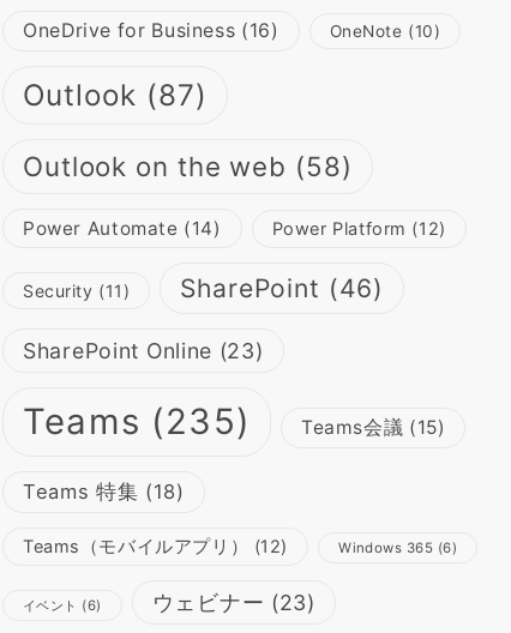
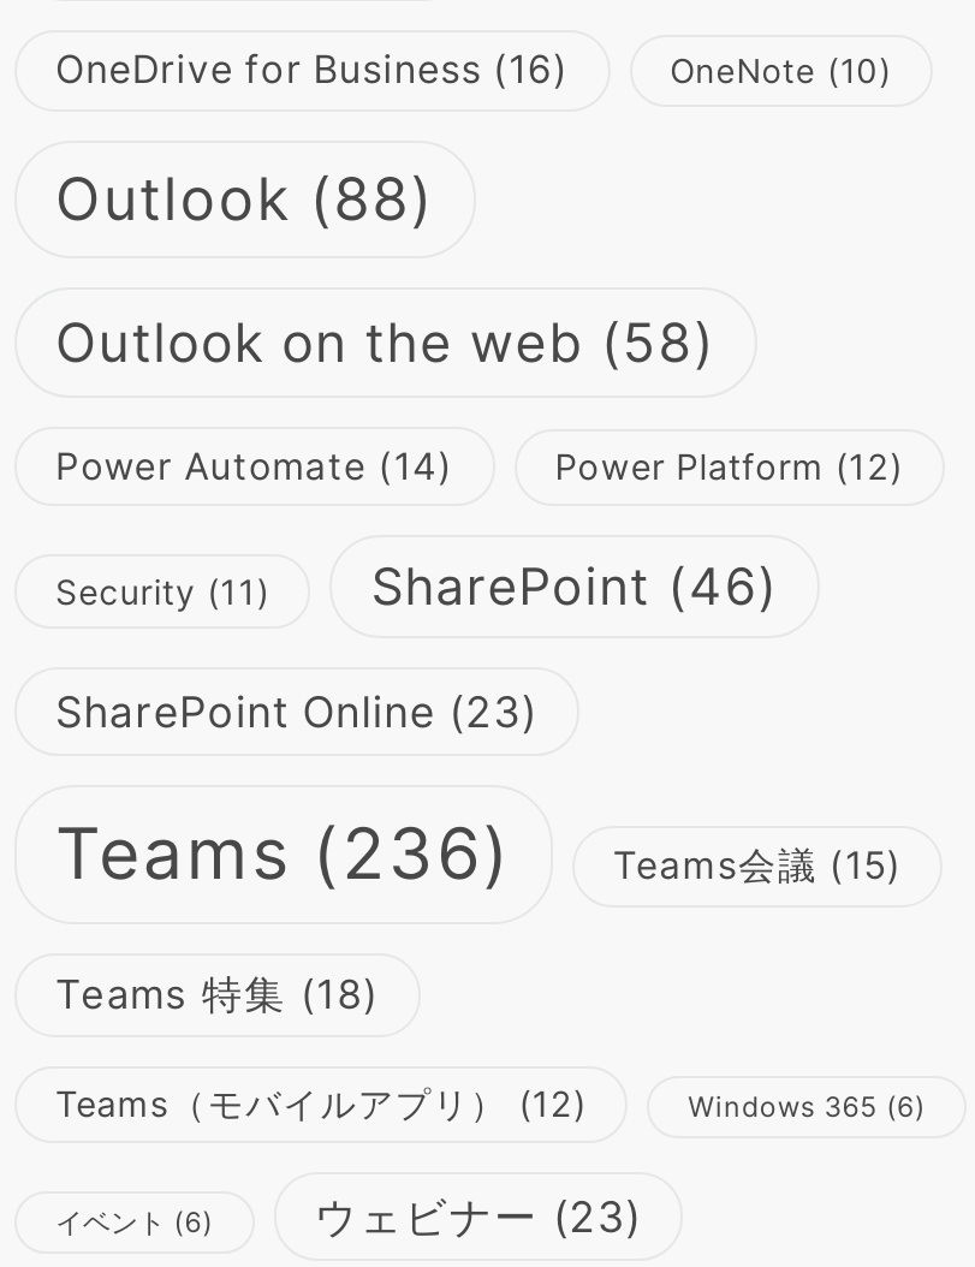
- Outlook (87)
+ Outlook (88)

- Teams (235)
+ Teams (236)
